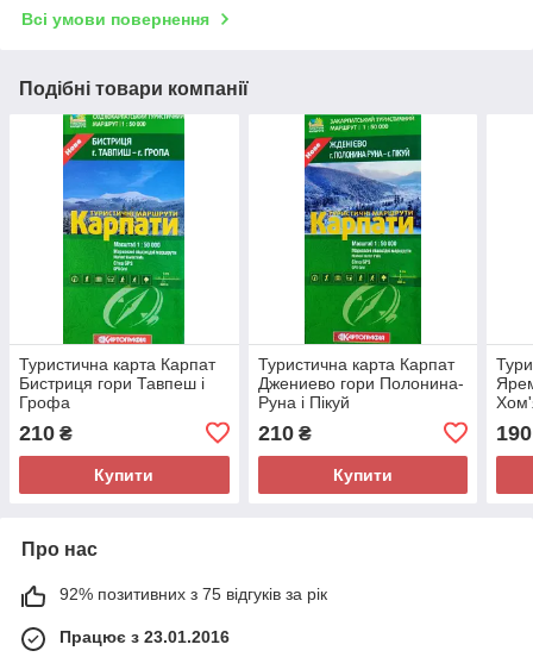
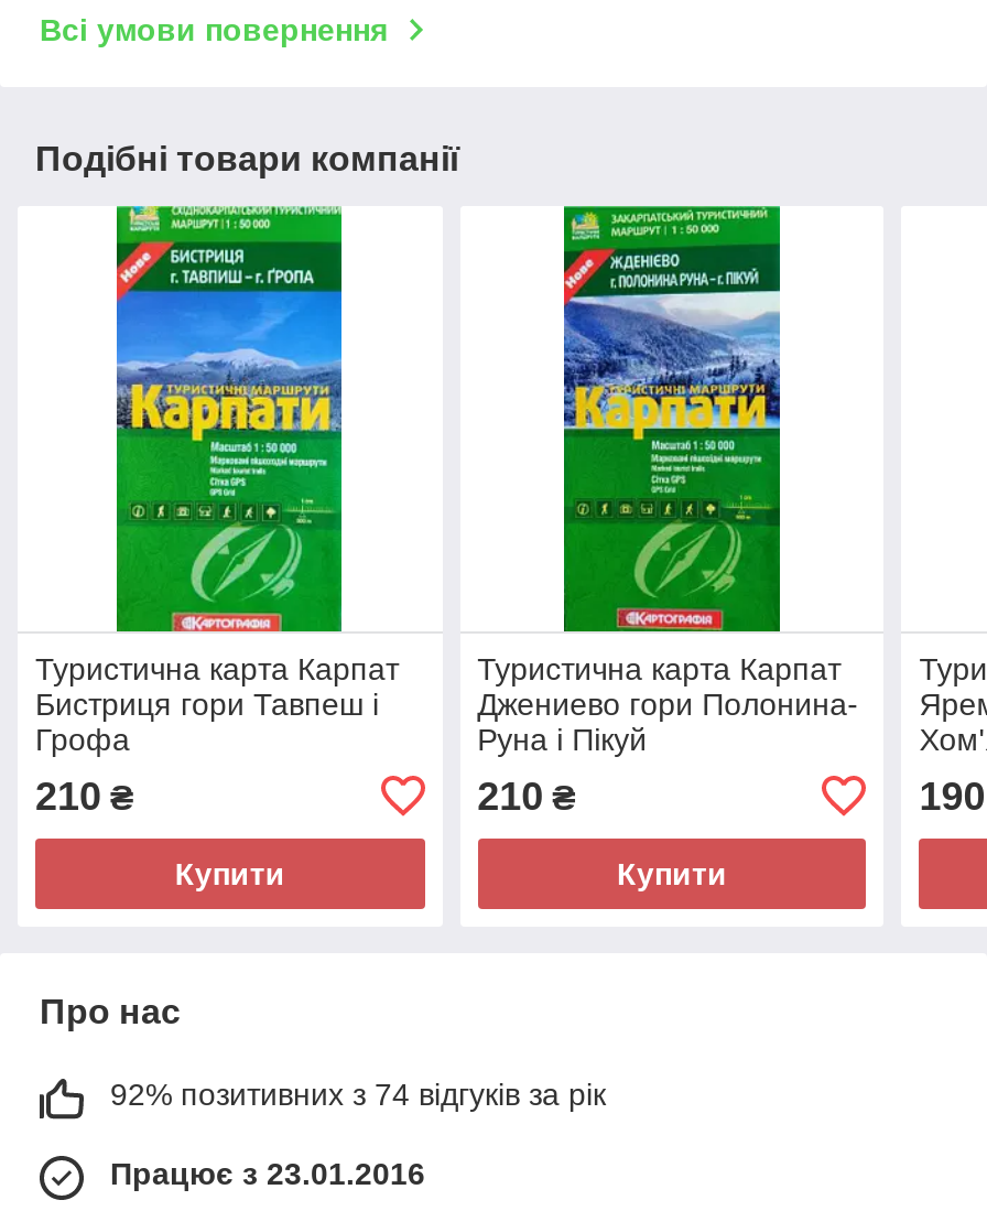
- 92% позитивних з 75 відгуків за рік
+ 92% позитивних з 74 відгуків за рік
